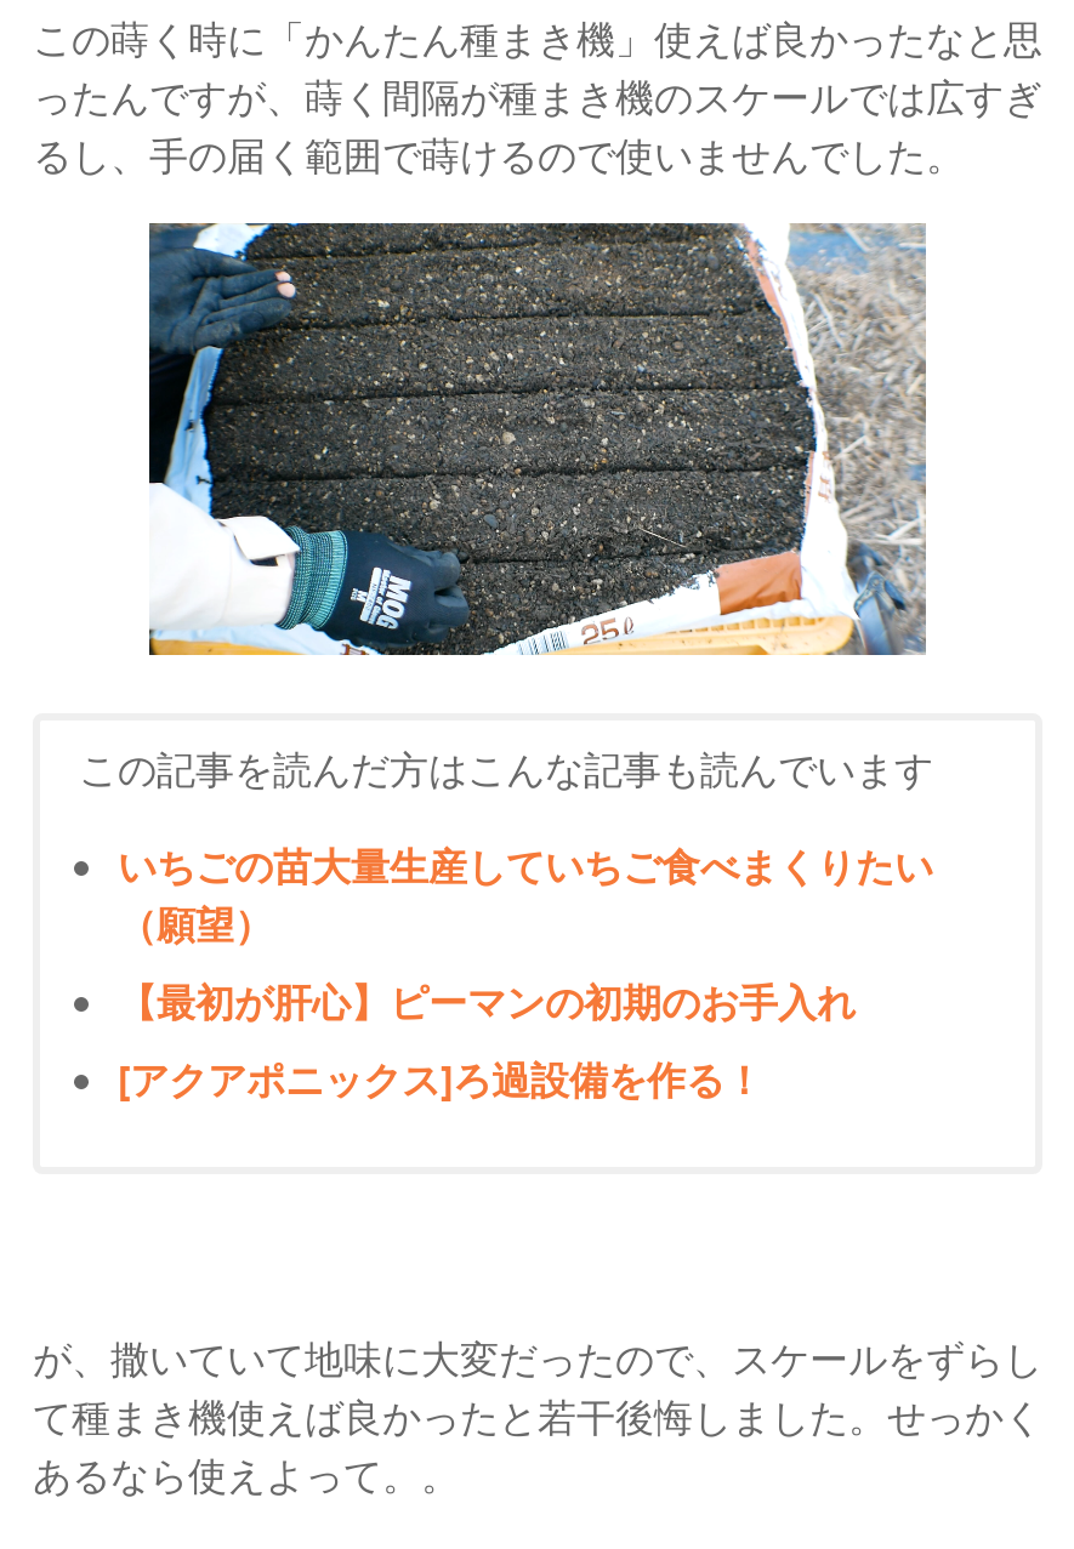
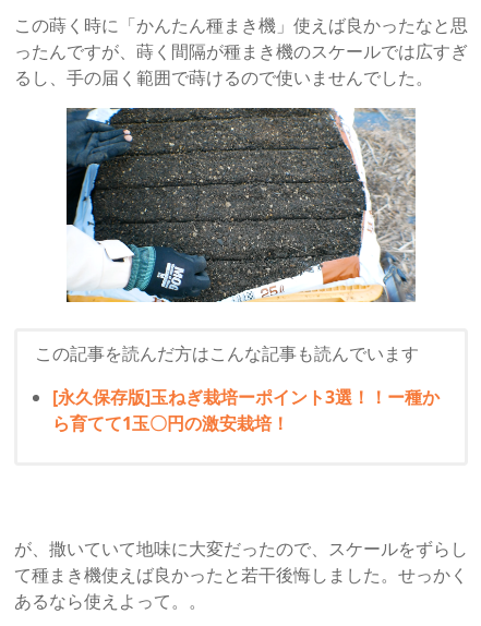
- いちごの苗大量生産していちご食べまくりたい
- （願望）
- 【最初が肝心】ピーマンの初期のお手入れ
- [アクアポニックス]ろ過設備を作る！
+ [永久保存版]玉ねぎ栽培ーポイント3選！！ー種か
+ ら育てて1玉〇円の激安栽培！
